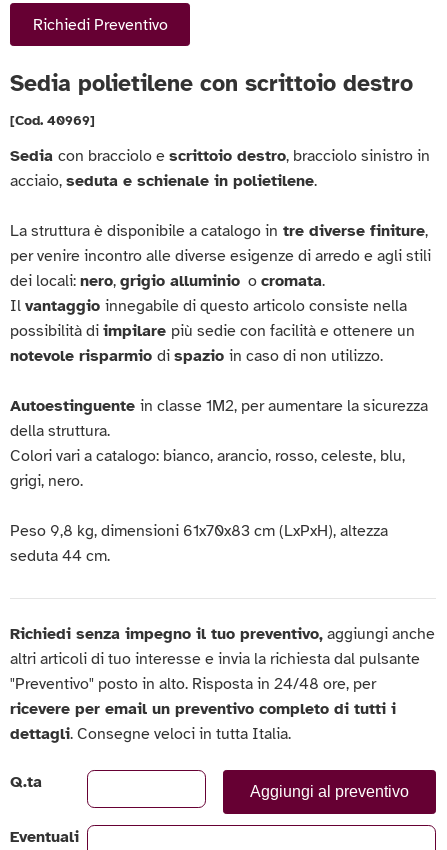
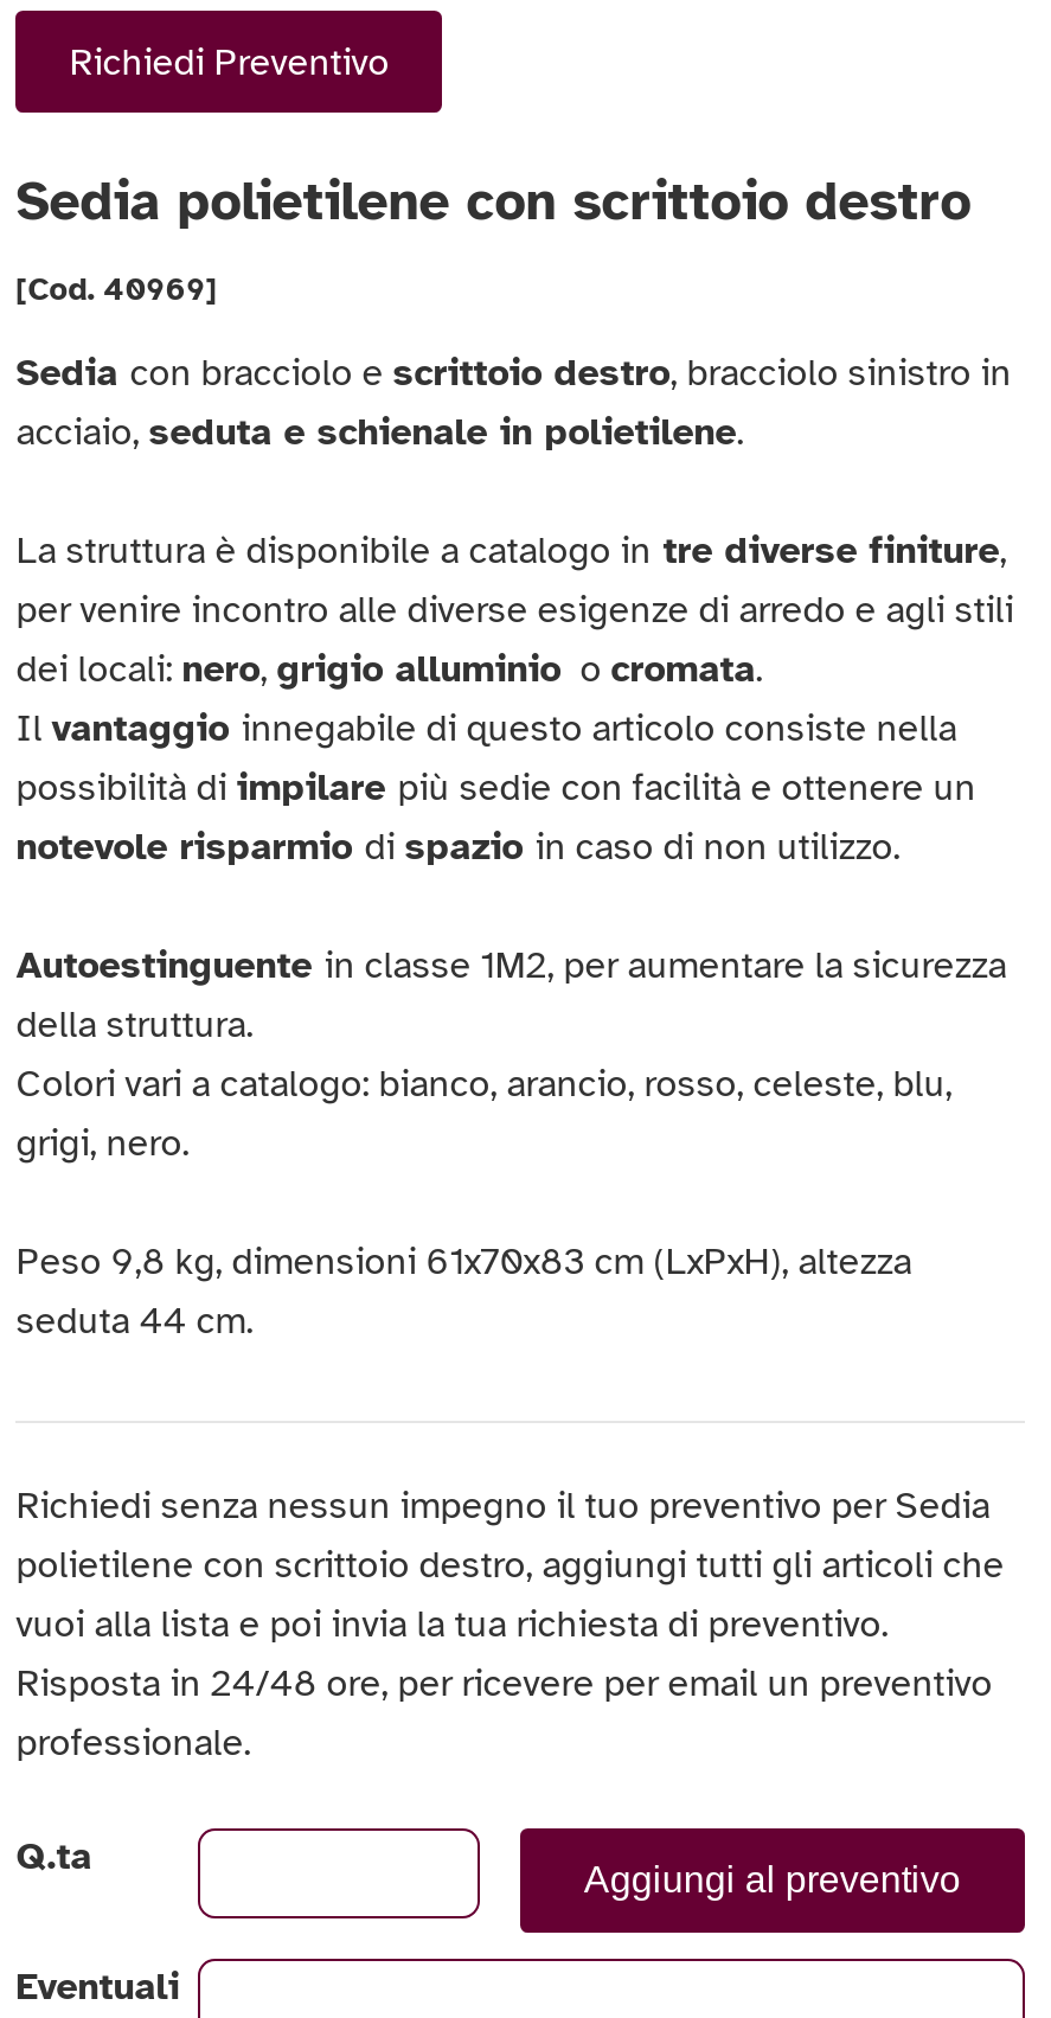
- Richiedi senza impegno il tuo preventivo, aggiungi anche
- altri articoli di tuo interesse e invia la richiesta dal pulsante
- "Preventivo" posto in alto. Risposta in 24/48 ore, per
- ricevere per email un preventivo completo di tutti i
- dettagli. Consegne veloci in tutta Italia.
+ Richiedi senza nessun impegno il tuo preventivo per Sedia
+ polietilene con scrittoio destro, aggiungi tutti gli articoli che
+ vuoi alla lista e poi invia la tua richiesta di preventivo.
+ Risposta in 24/48 ore, per ricevere per email un preventivo
+ professionale.
